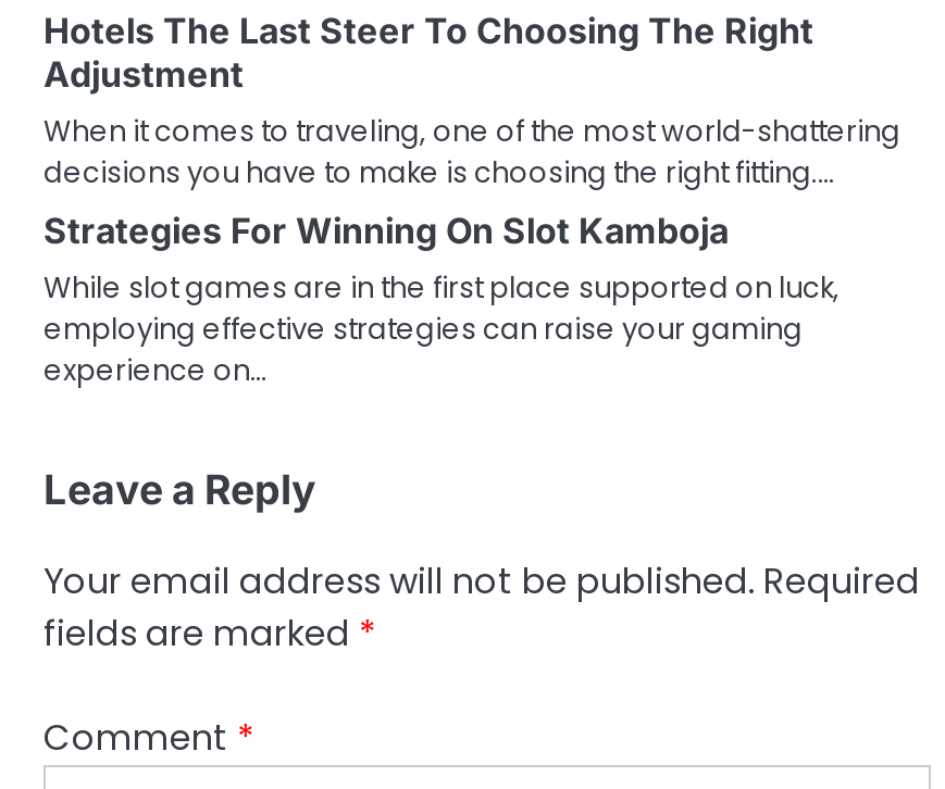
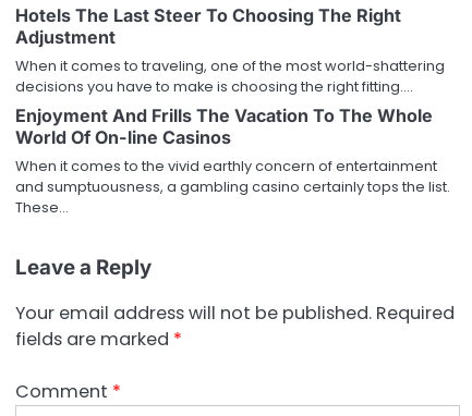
- Strategies For Winning On Slot Kamboja
- While slot games are in the first place supported on luck,
- employing effective strategies can raise your gaming
- experience on…
+ Enjoyment And Frills The Vacation To The Whole
+ World Of On-line Casinos
+ When it comes to the vivid earthly concern of entertainment
+ and sumptuousness, a gambling casino certainly tops the list.
+ These…
